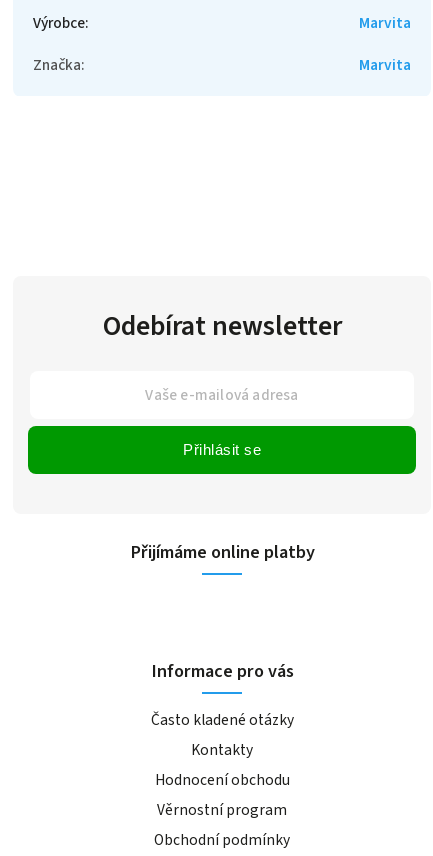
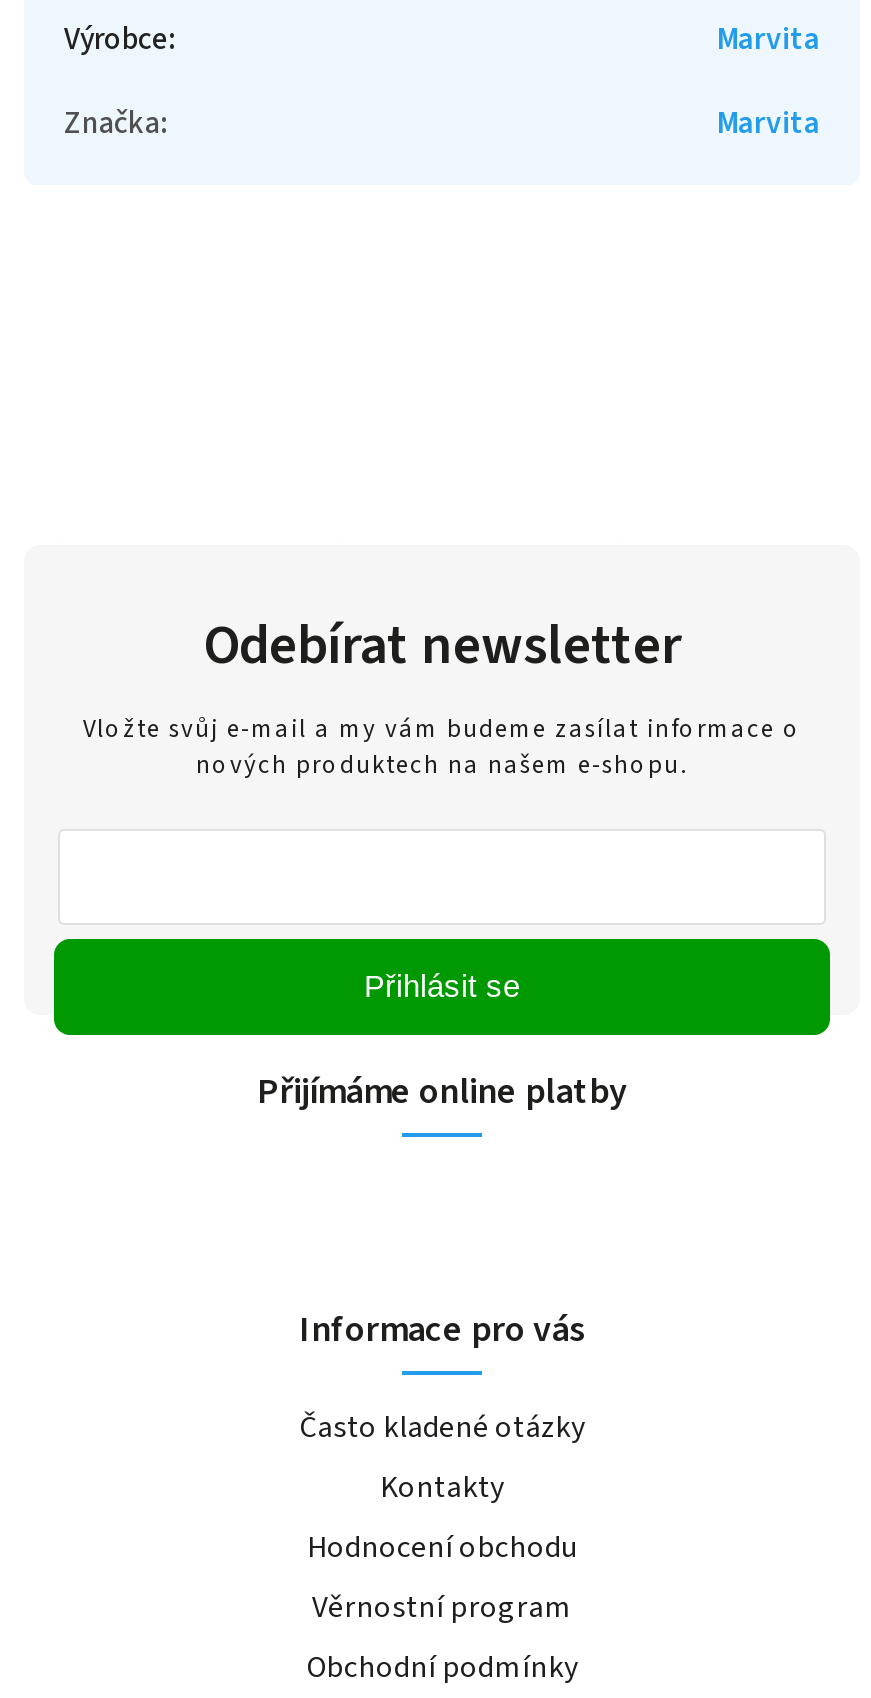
+ Vložte svůj e-mail a my vám budeme zasílat informace o
+ nových produktech na našem e-shopu.

moved down: Přihlásit se
